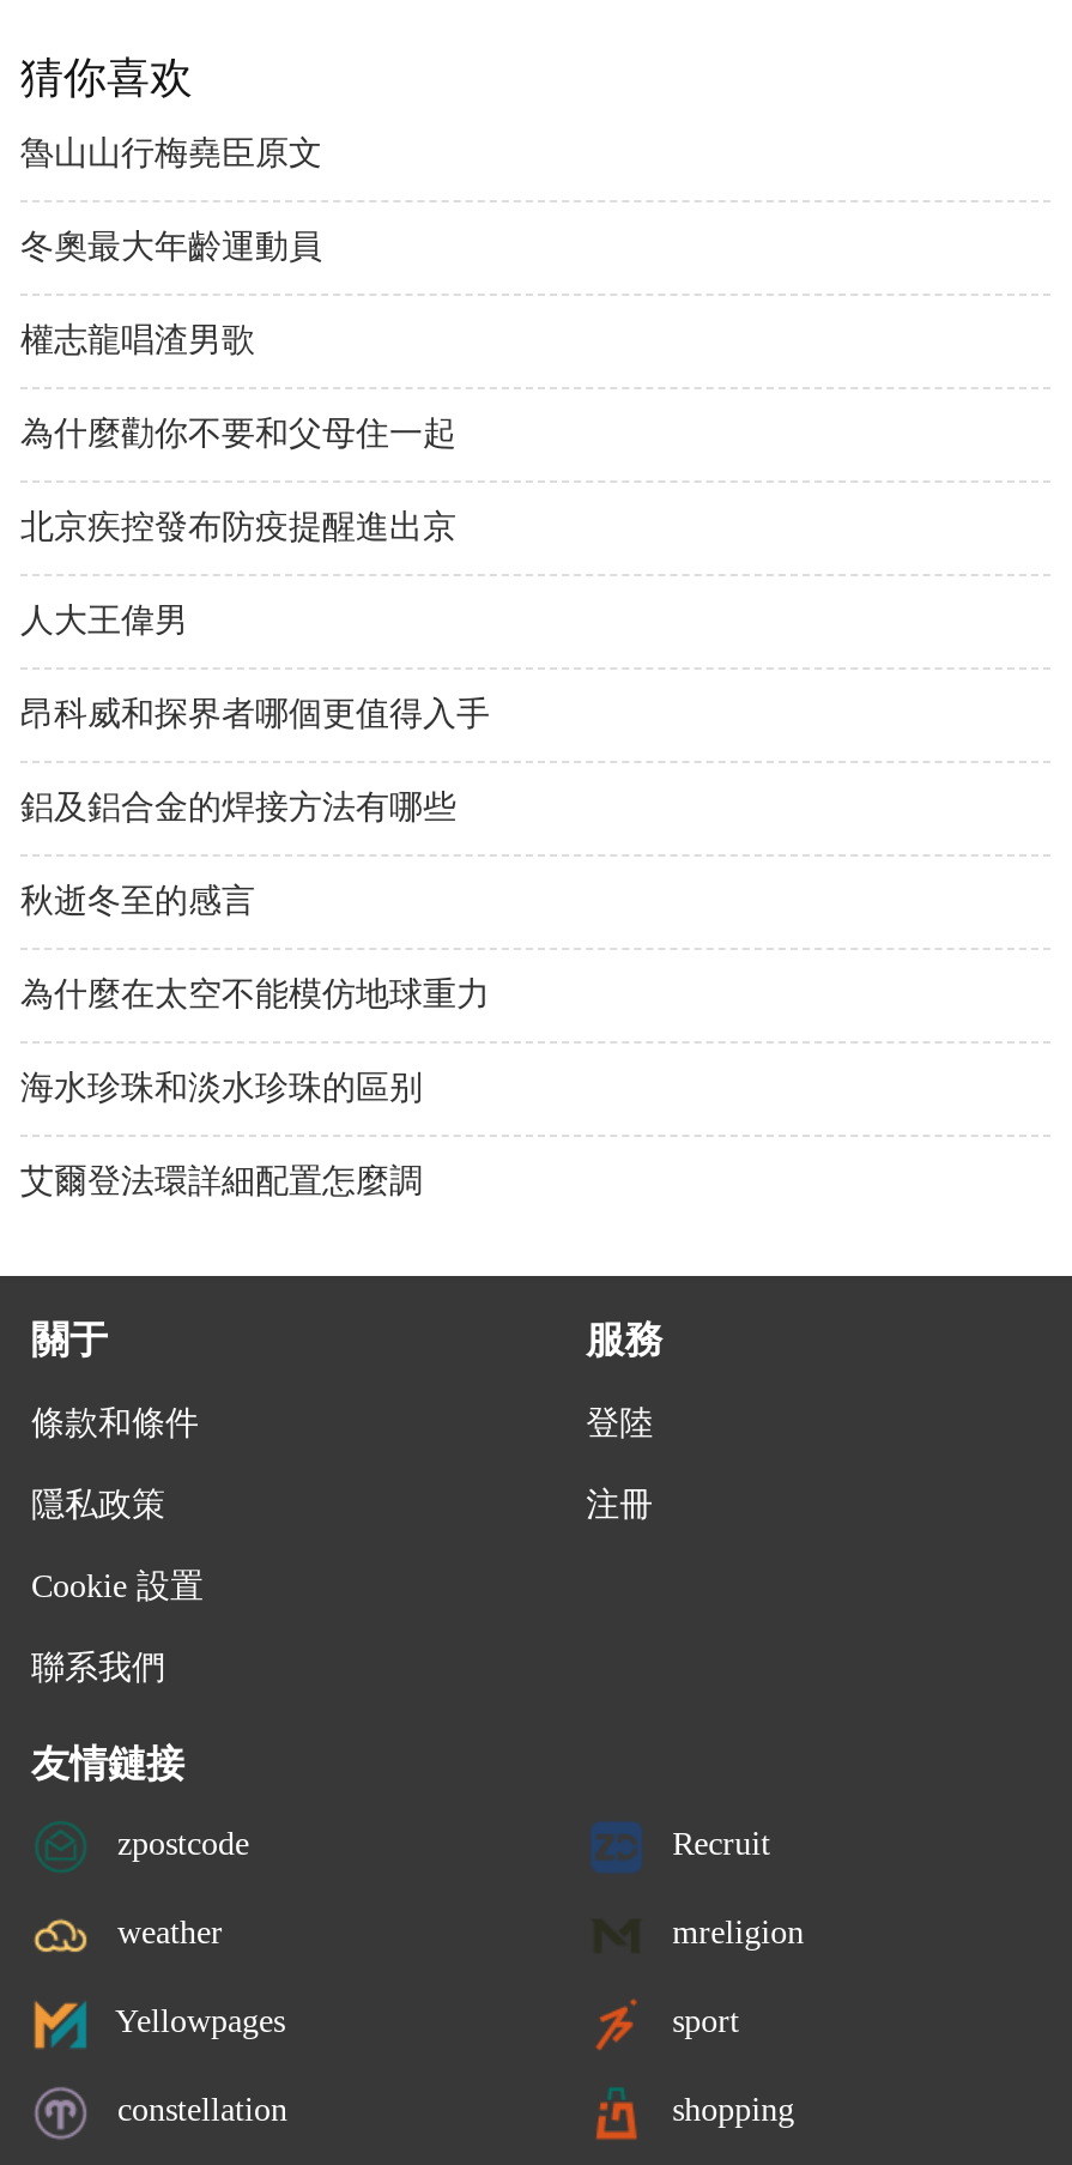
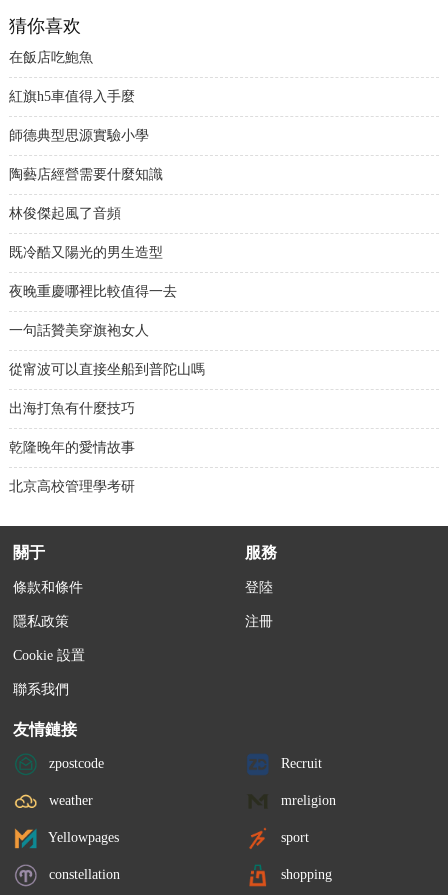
- 魯山山行梅堯臣原文
+ 在飯店吃鮑魚

- 冬奧最大年齡運動員
+ 紅旗h5車值得入手麼

- 權志龍唱渣男歌
+ 師德典型思源實驗小學

- 為什麼勸你不要和父母住一起
+ 陶藝店經營需要什麼知識

- 北京疾控發布防疫提醒進出京
+ 林俊傑起風了音頻

- 人大王偉男
+ 既冷酷又陽光的男生造型

- 昂科威和探界者哪個更值得入手
+ 夜晚重慶哪裡比較值得一去

- 鋁及鋁合金的焊接方法有哪些
+ 一句話贊美穿旗袍女人

- 秋逝冬至的感言
+ 從甯波可以直接坐船到普陀山嗎

- 為什麼在太空不能模仿地球重力
+ 出海打魚有什麼技巧

- 海水珍珠和淡水珍珠的區别
+ 乾隆晚年的愛情故事

- 艾爾登法環詳細配置怎麼調
+ 北京高校管理學考研
